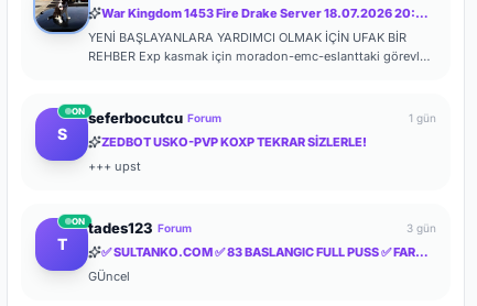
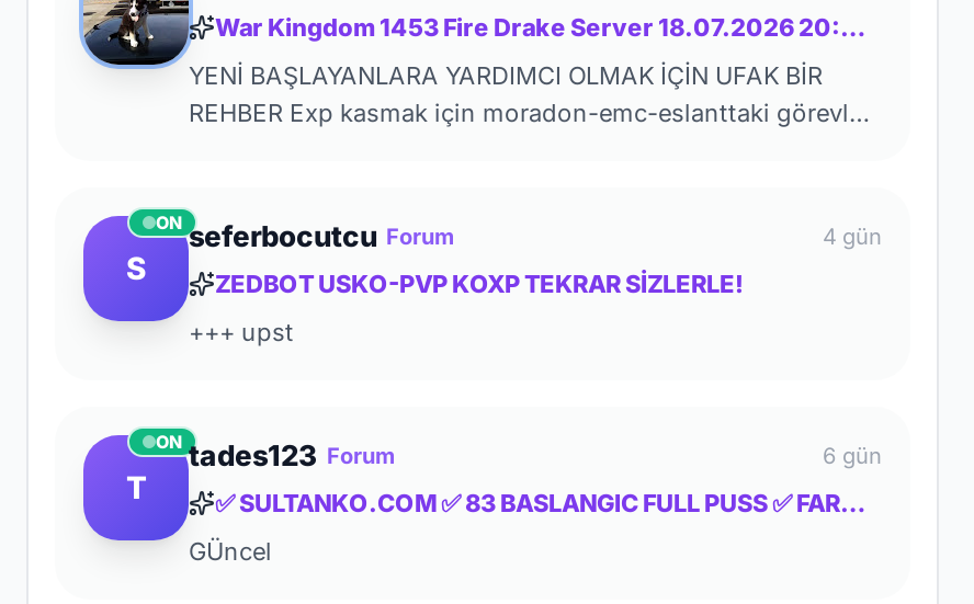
- 1 gün
+ 4 gün

- 3 gün
+ 6 gün
